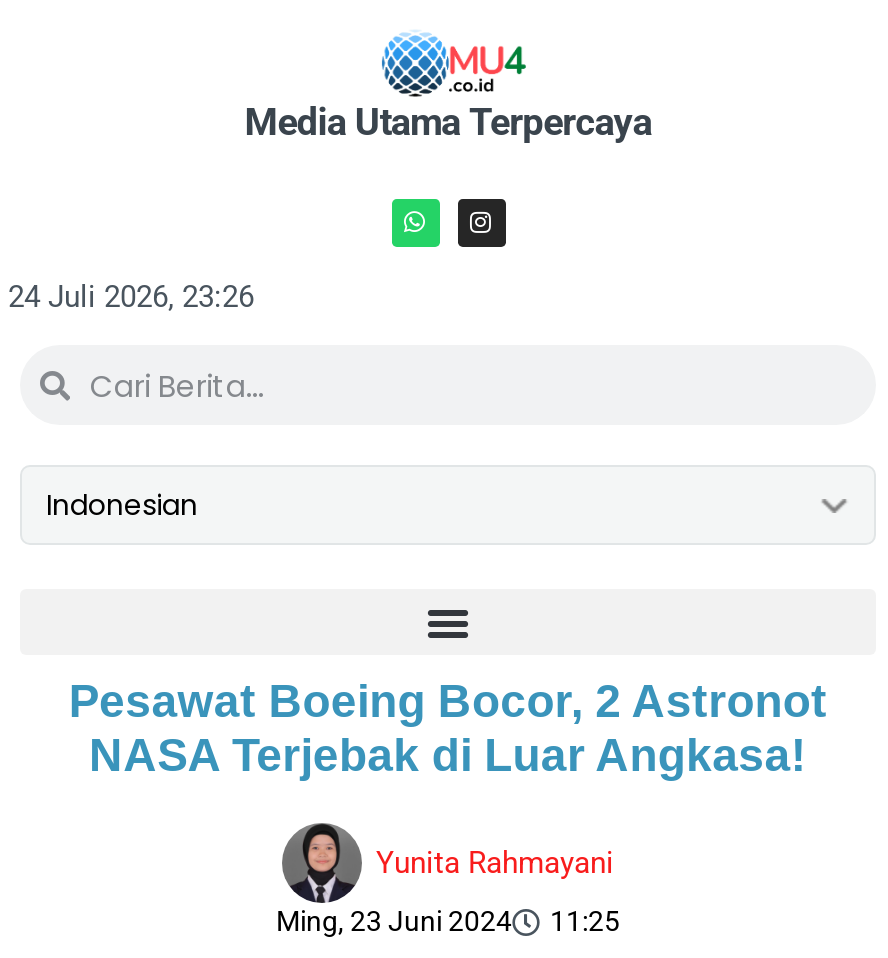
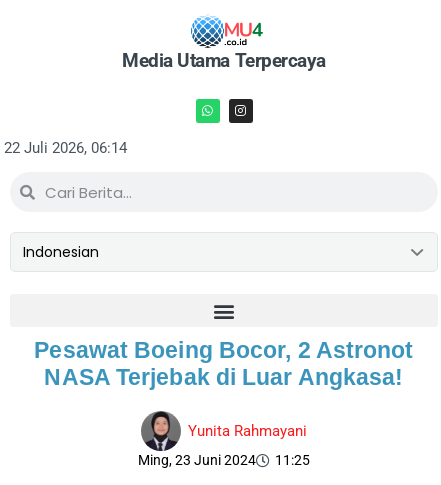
- 24 Juli 2026, 23:26
+ 22 Juli 2026, 06:14
